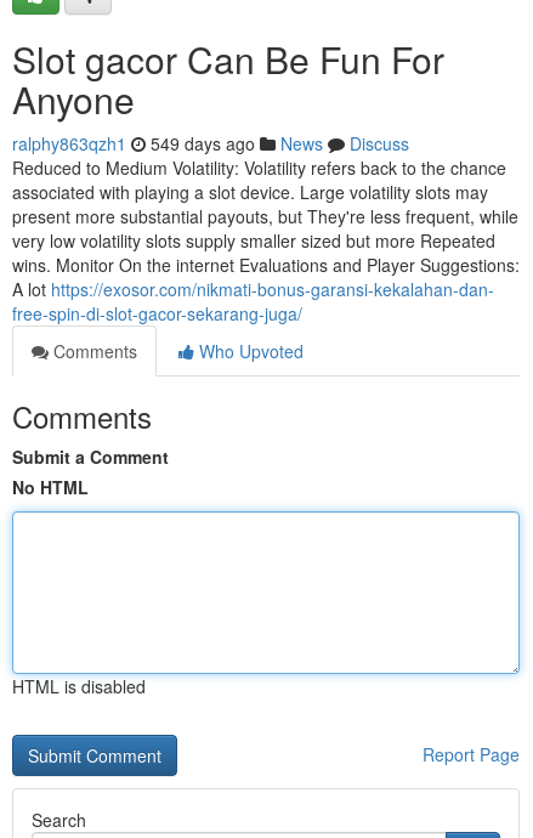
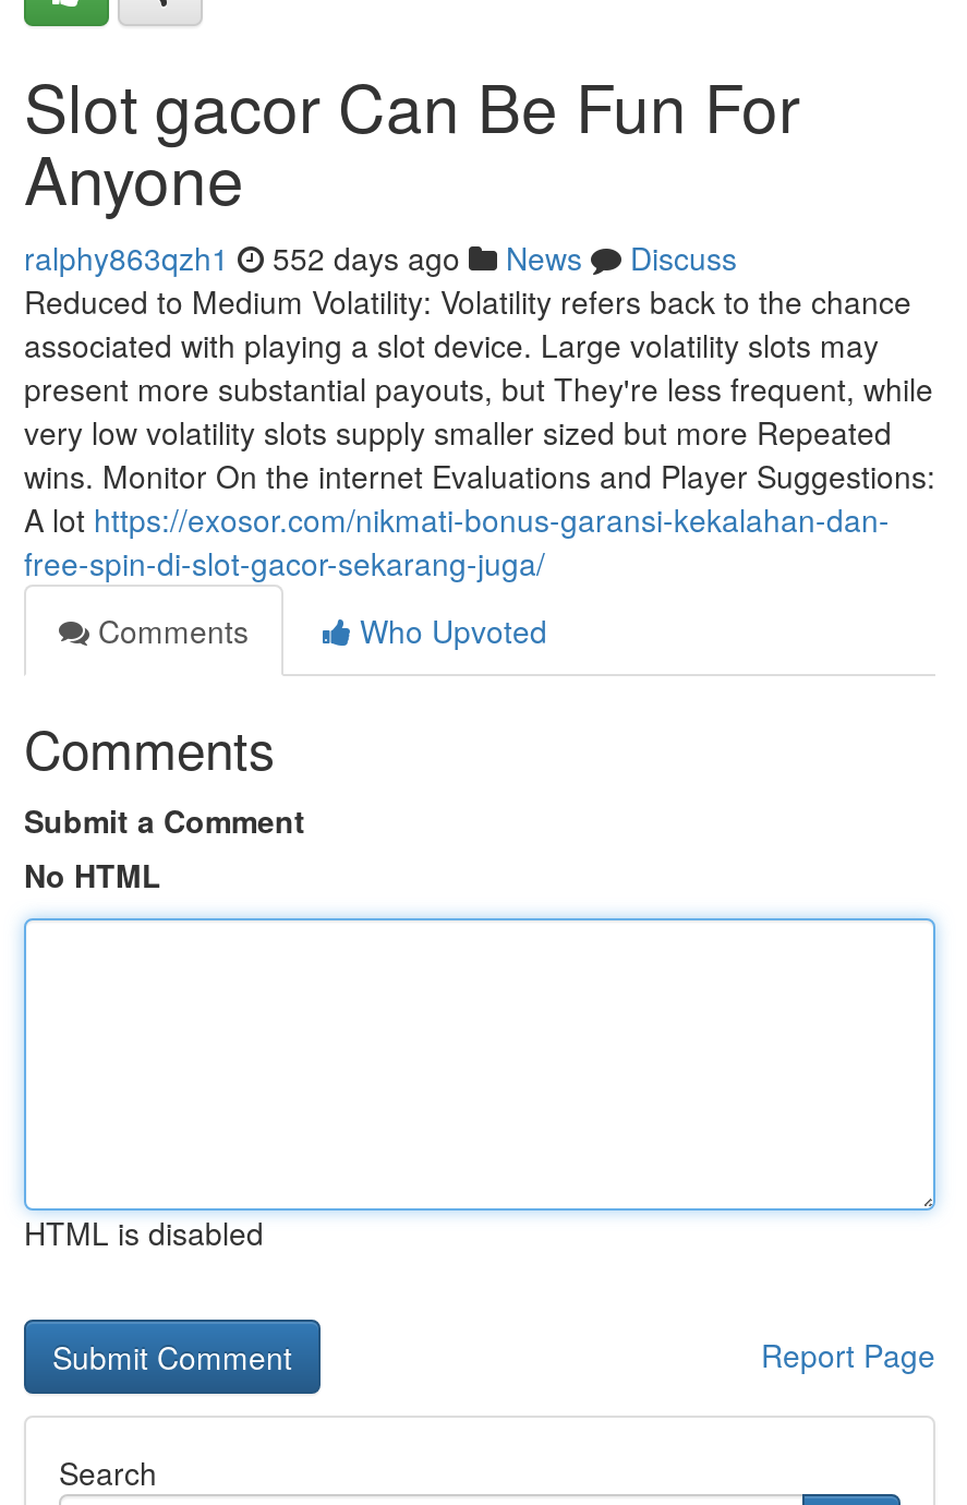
- ralphy863qzh1 549 days ago News Discuss
+ ralphy863qzh1 552 days ago News Discuss
